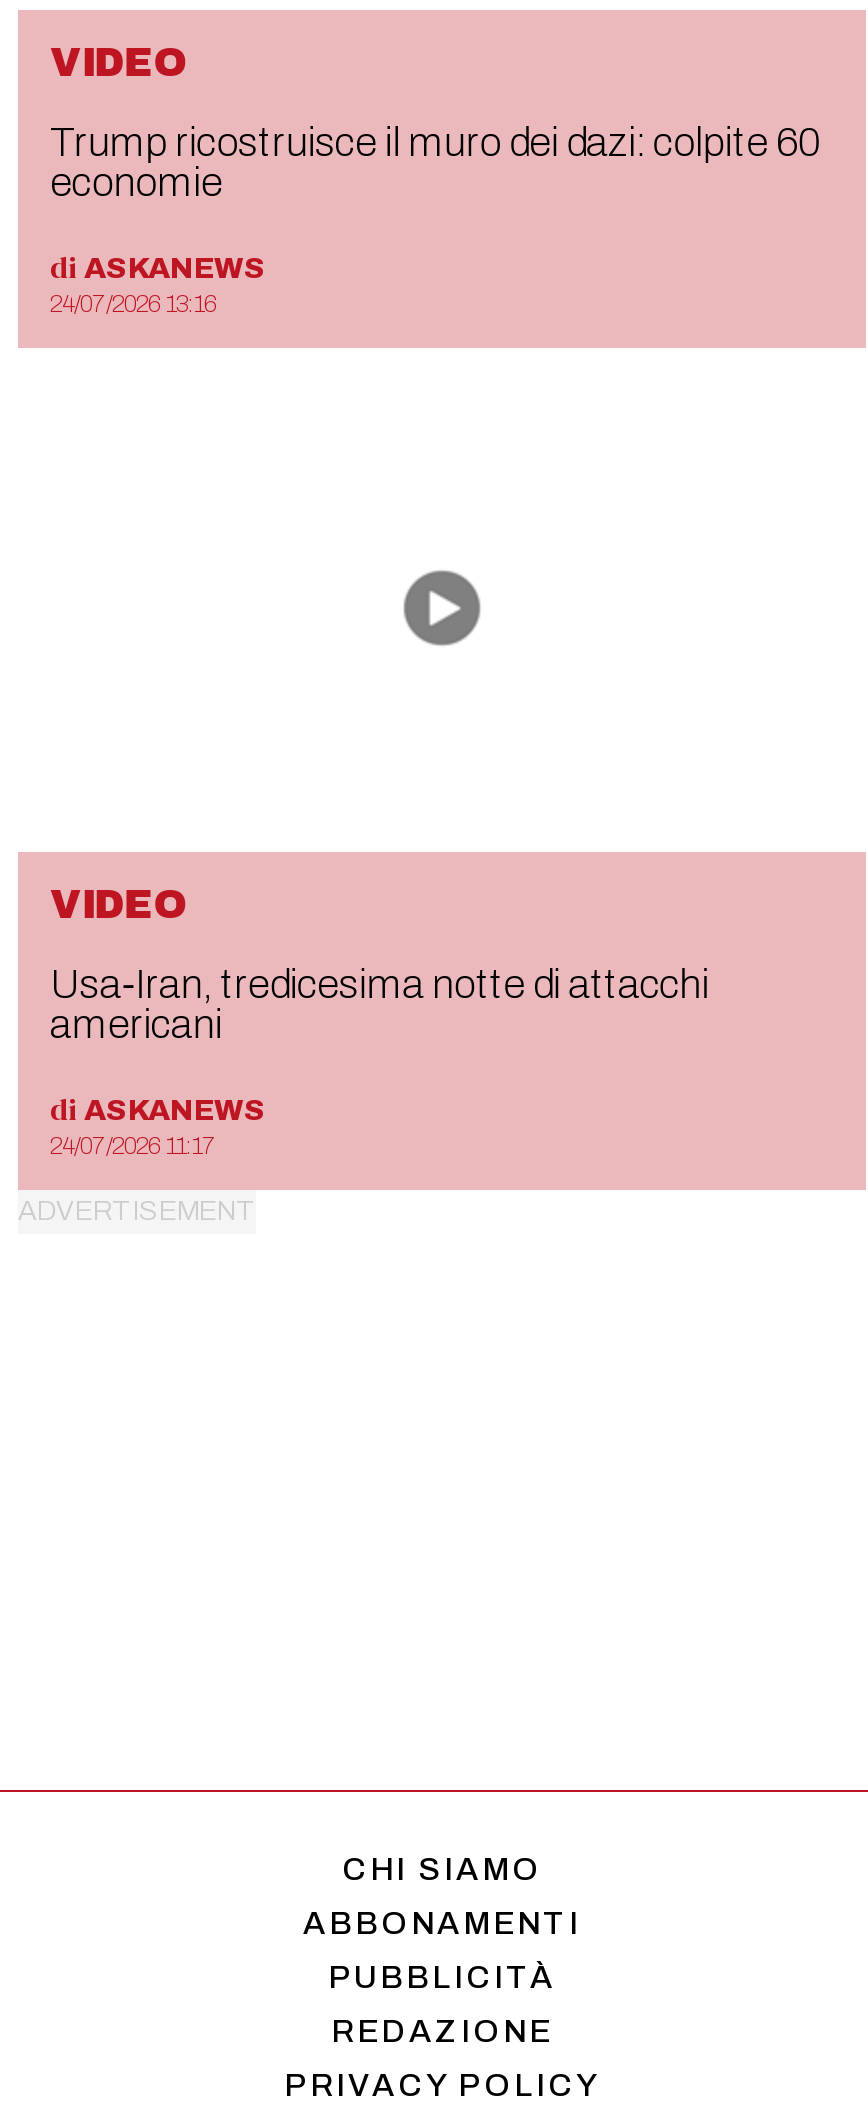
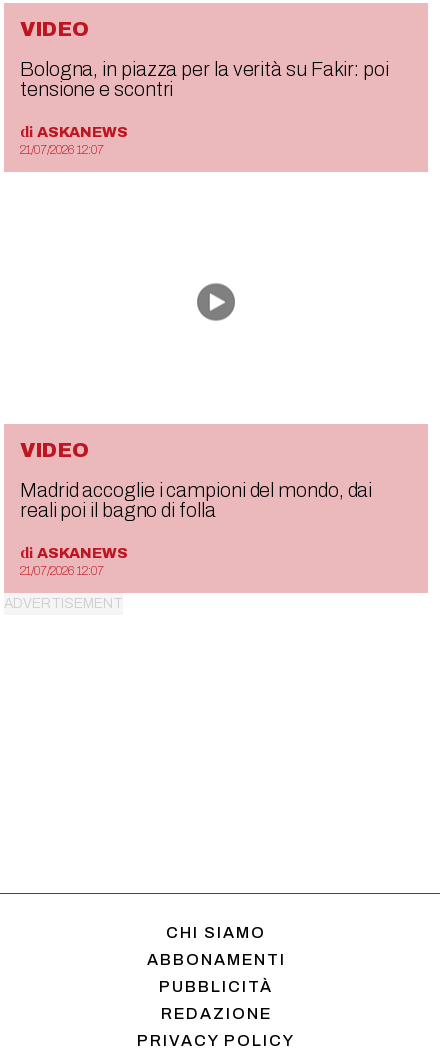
- Trump ricostruisce il muro dei dazi: colpite 60
- economie
+ Bologna, in piazza per la verità su Fakir: poi
+ tensione e scontri

- 24/07/2026 13:16
+ 21/07/2026 12:07

- Usa-Iran, tredicesima notte di attacchi
- americani
+ Madrid accoglie i campioni del mondo, dai
+ reali poi il bagno di folla

- 24/07/2026 11:17
+ 21/07/2026 12:07
